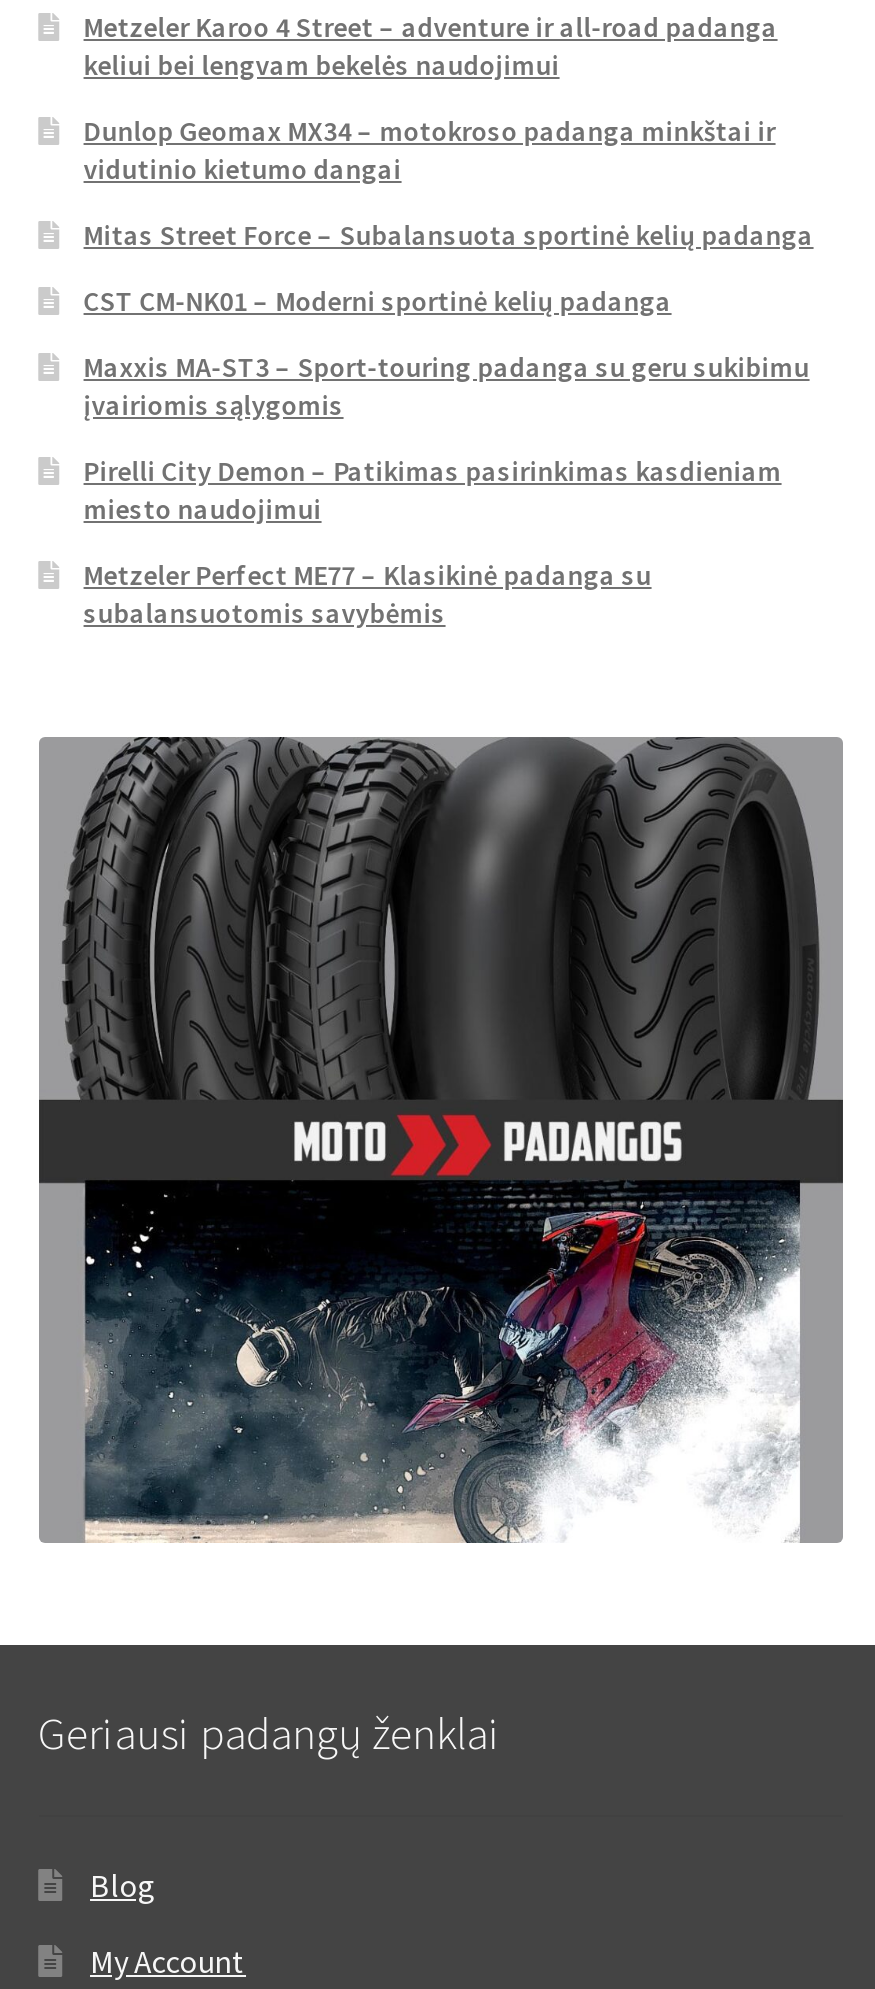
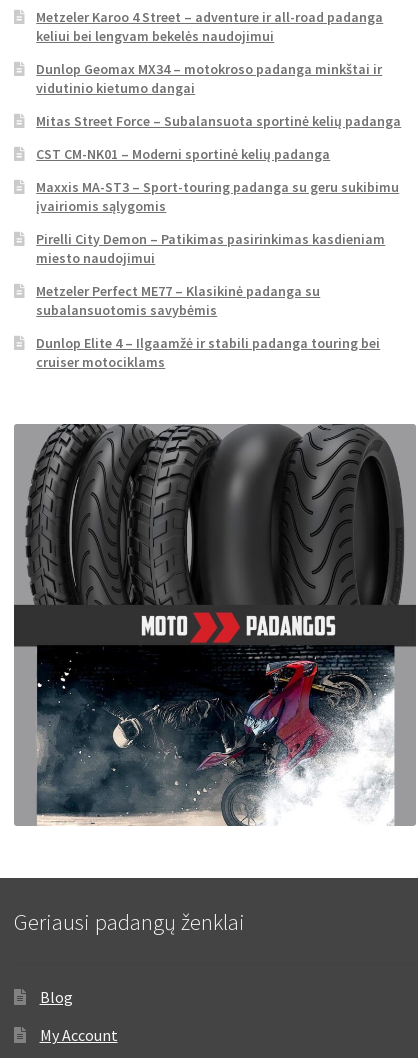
+ Dunlop Elite 4 – Ilgaamžė ir stabili padanga touring bei
+ cruiser motociklams
